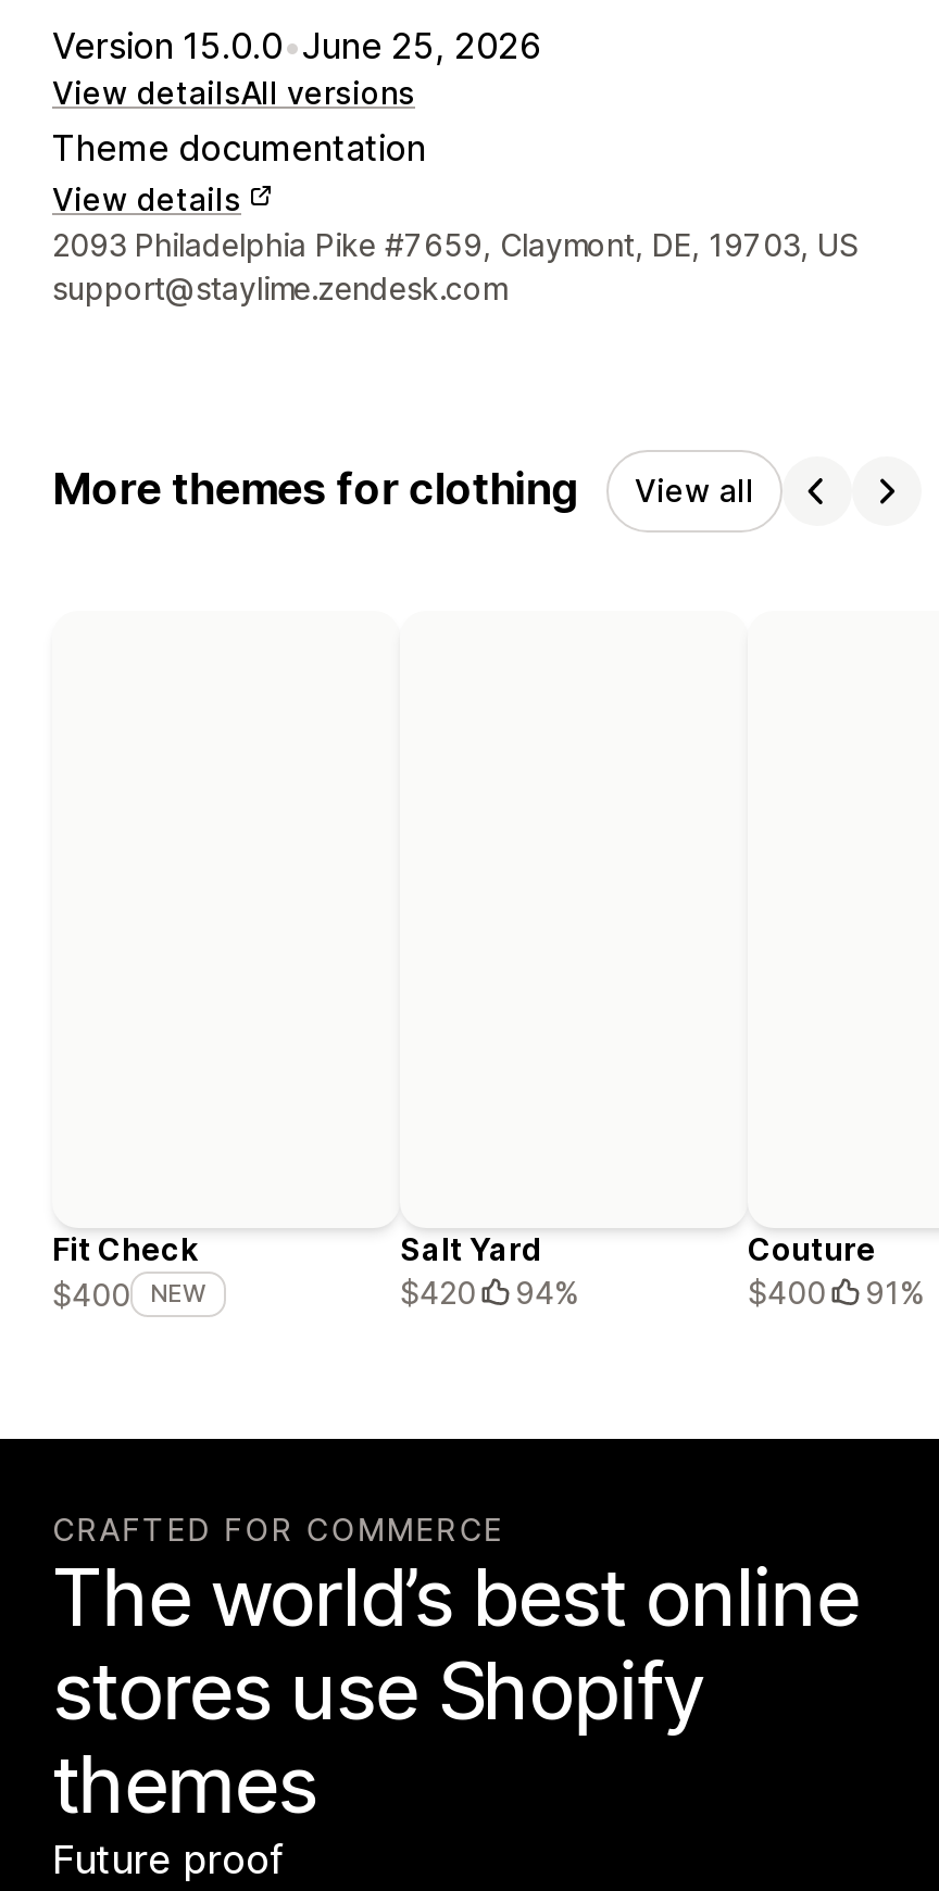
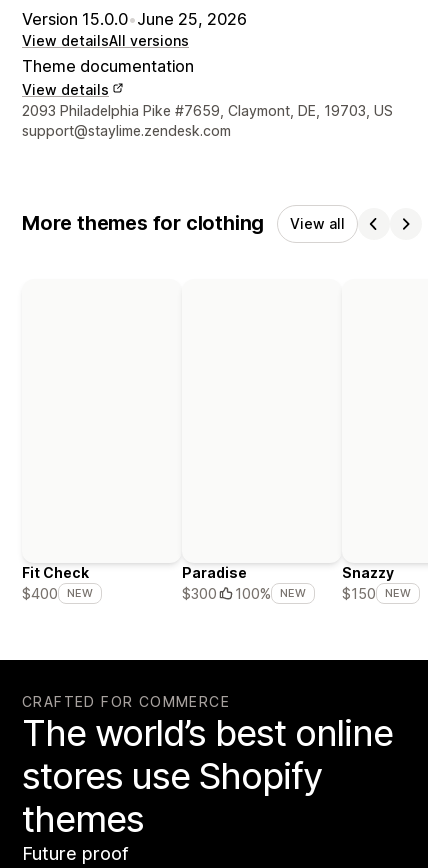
- Salt Yard
- $420
- 94%
+ Paradise
+ $300
+ 100%
+ NEW

- Couture
- $400
- 91%
+ Snazzy
+ $150
+ NEW
